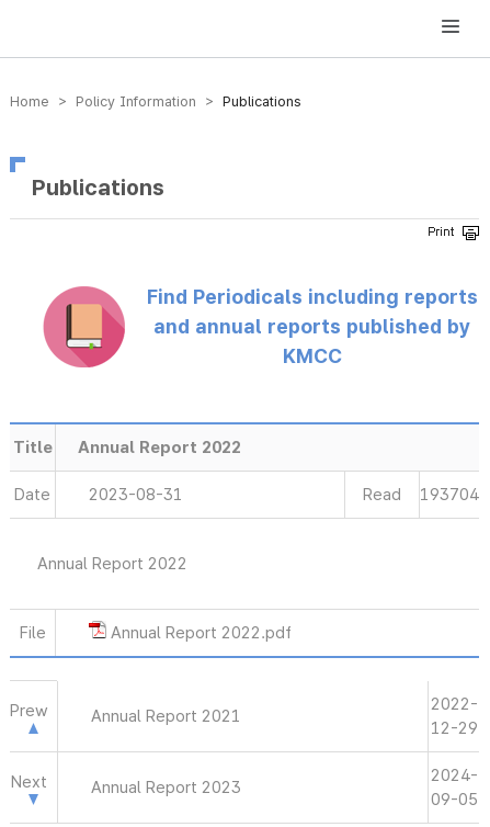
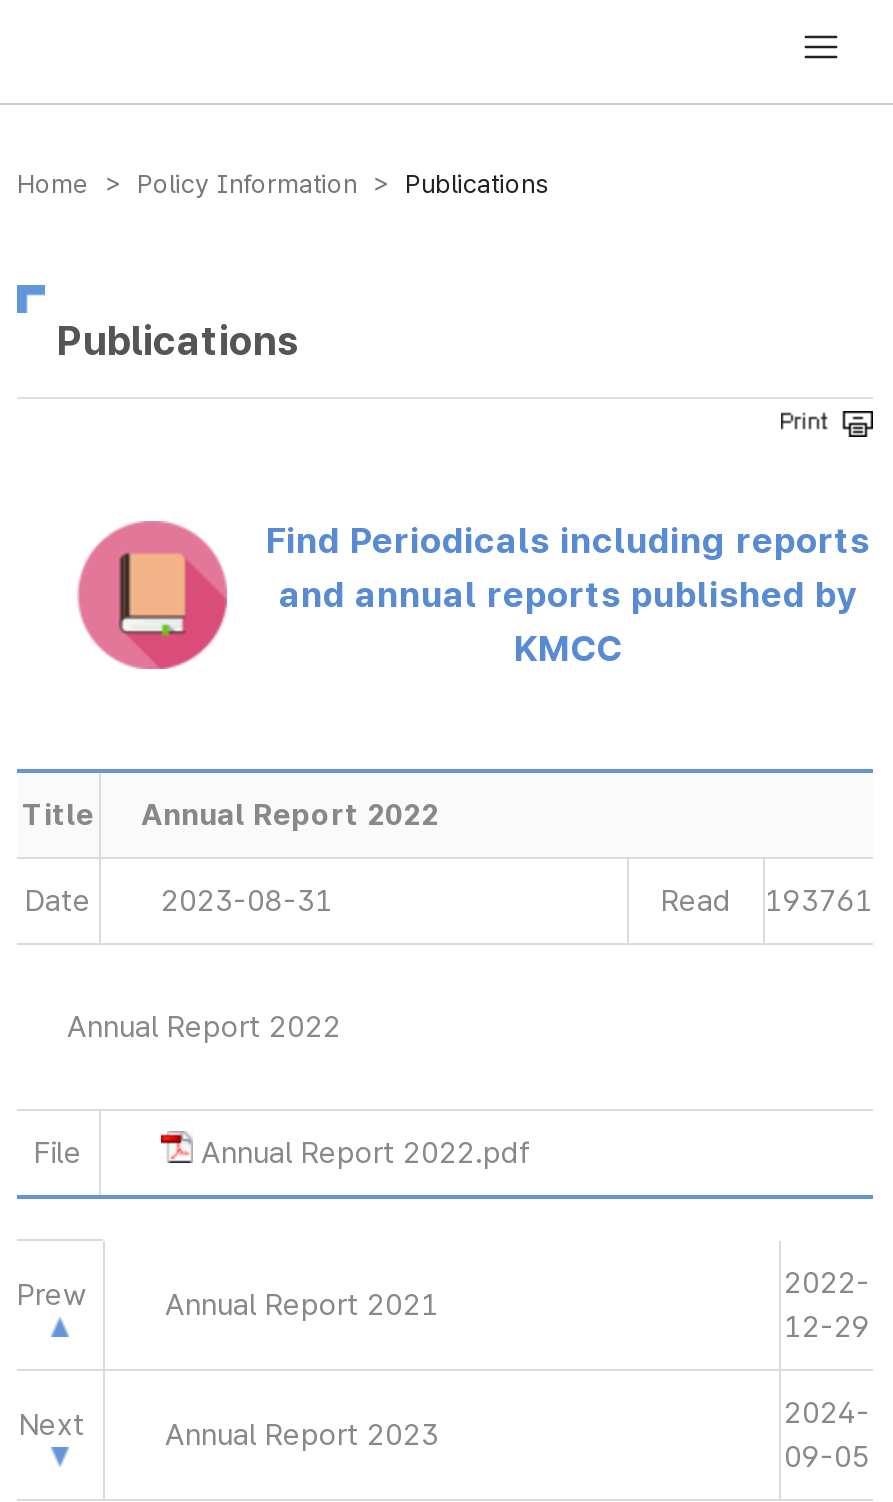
- Read 193704
+ Read 193761
